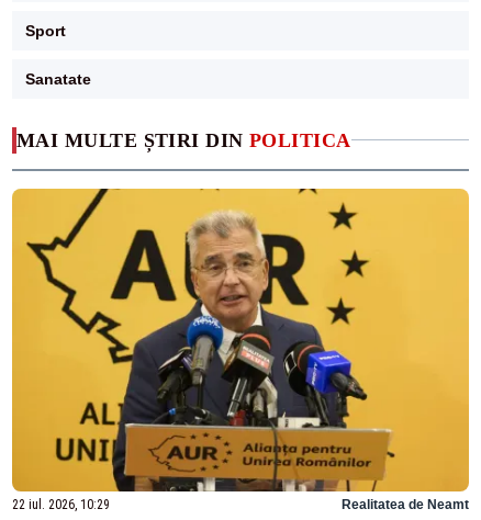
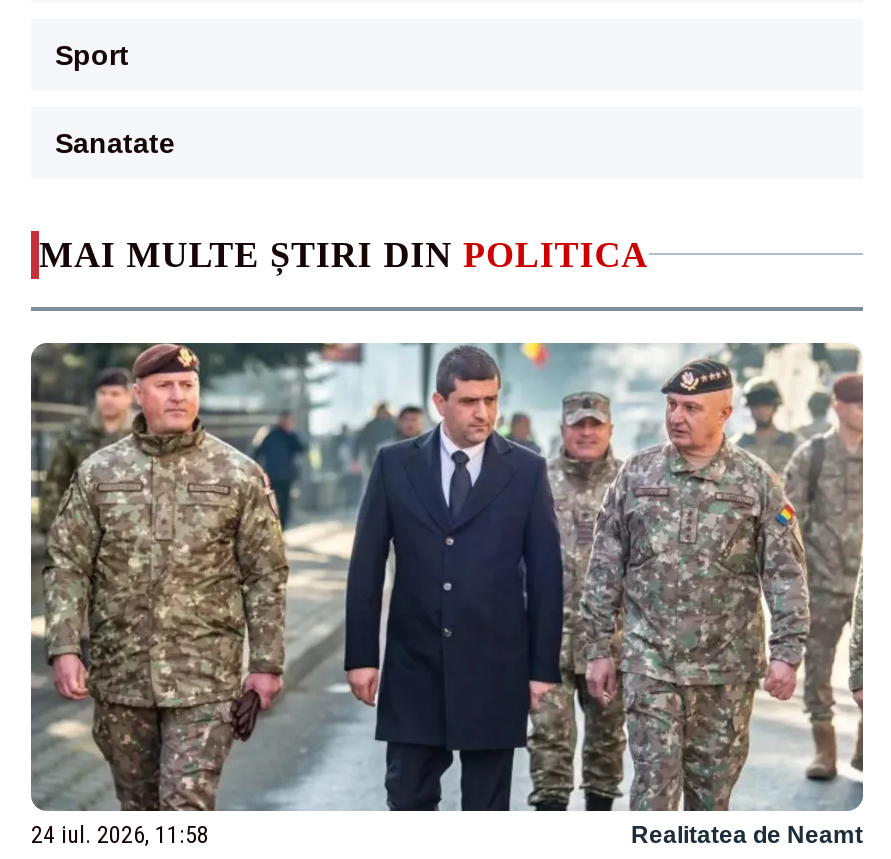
- [image]
- 22 iul. 2026, 10:29
+ [image]
+ 24 iul. 2026, 11:58
